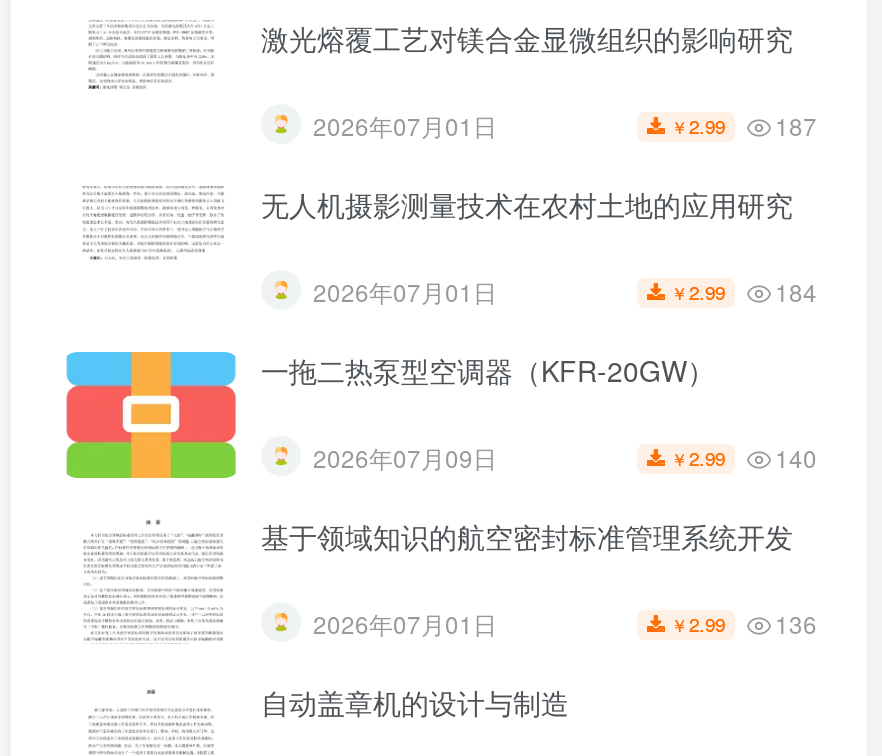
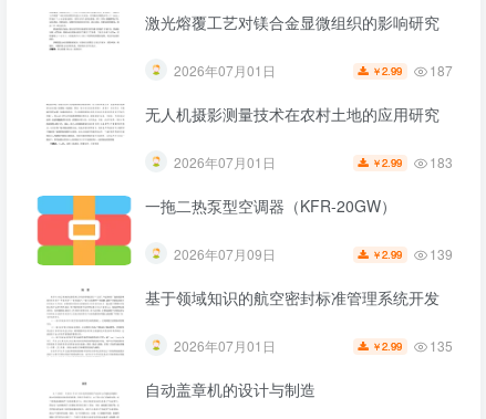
- ￥2.99 184
+ ￥2.99 183

- ￥2.99 140
+ ￥2.99 139

- ￥2.99 136
+ ￥2.99 135
